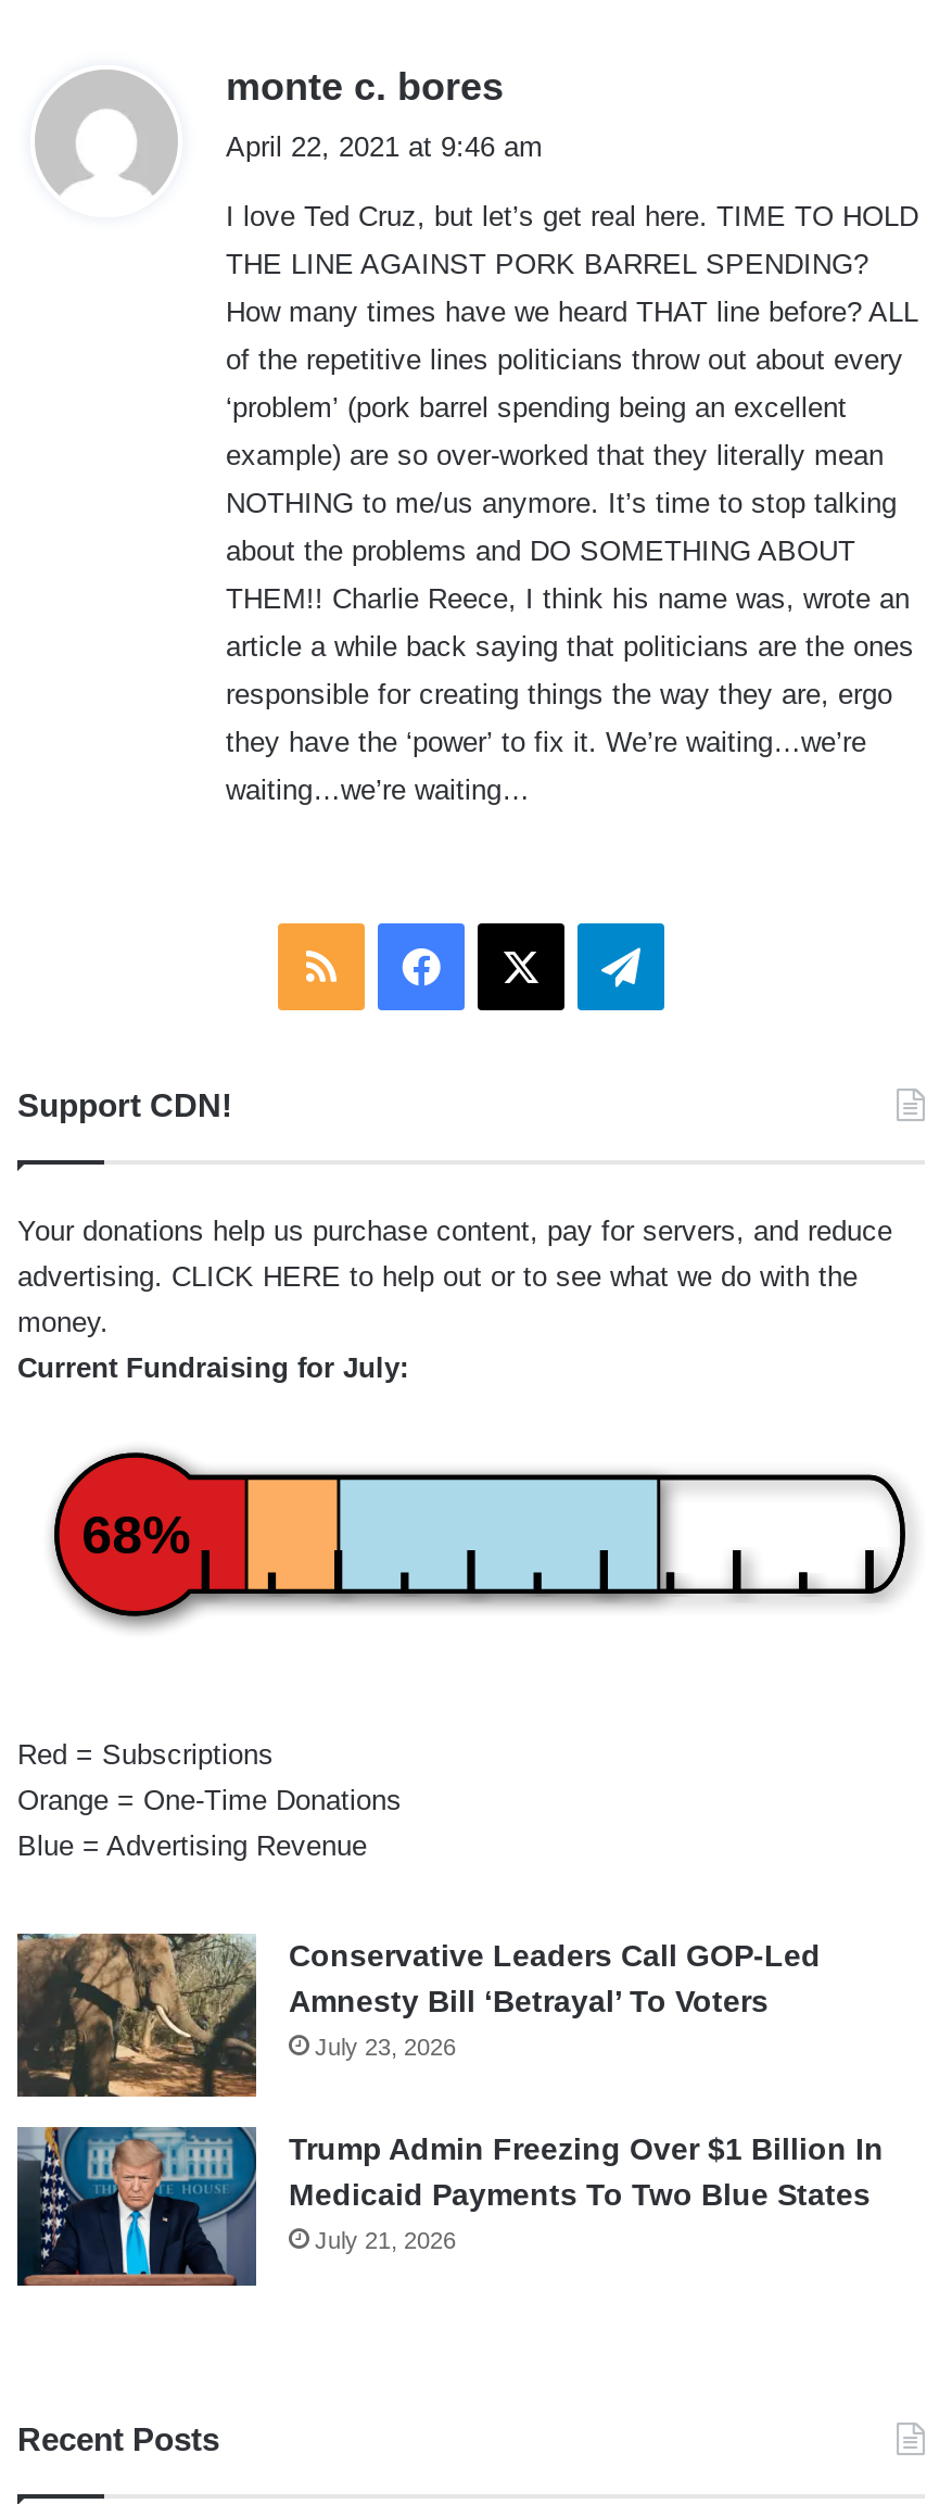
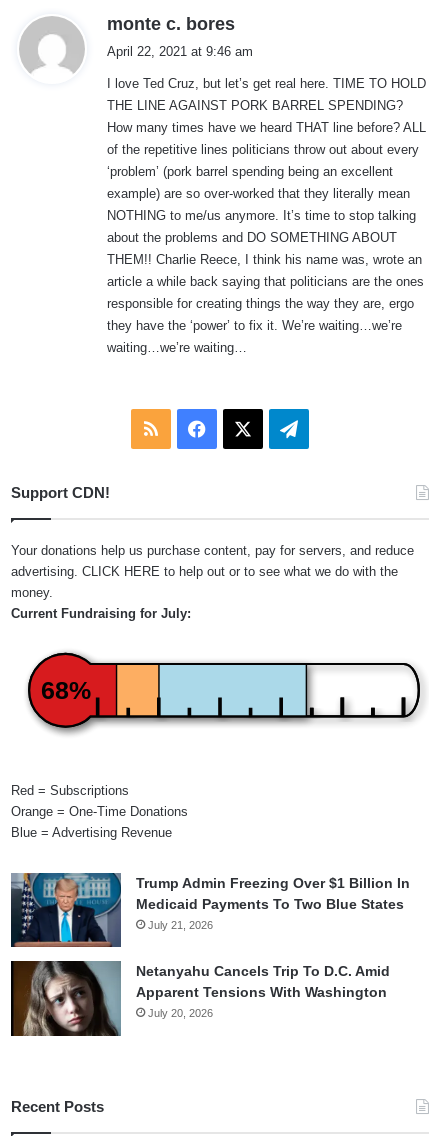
- [image]
- Conservative Leaders Call GOP-Led
- Amnesty Bill ‘Betrayal’ To Voters
- July 23, 2026

moved up: [image] | Trump Admin Freezing Over $1 Billion In | Medicaid Payments To Two Blue States | July 21, 2026

+ [image]
+ Netanyahu Cancels Trip To D.C. Amid
+ Apparent Tensions With Washington
+ July 20, 2026
